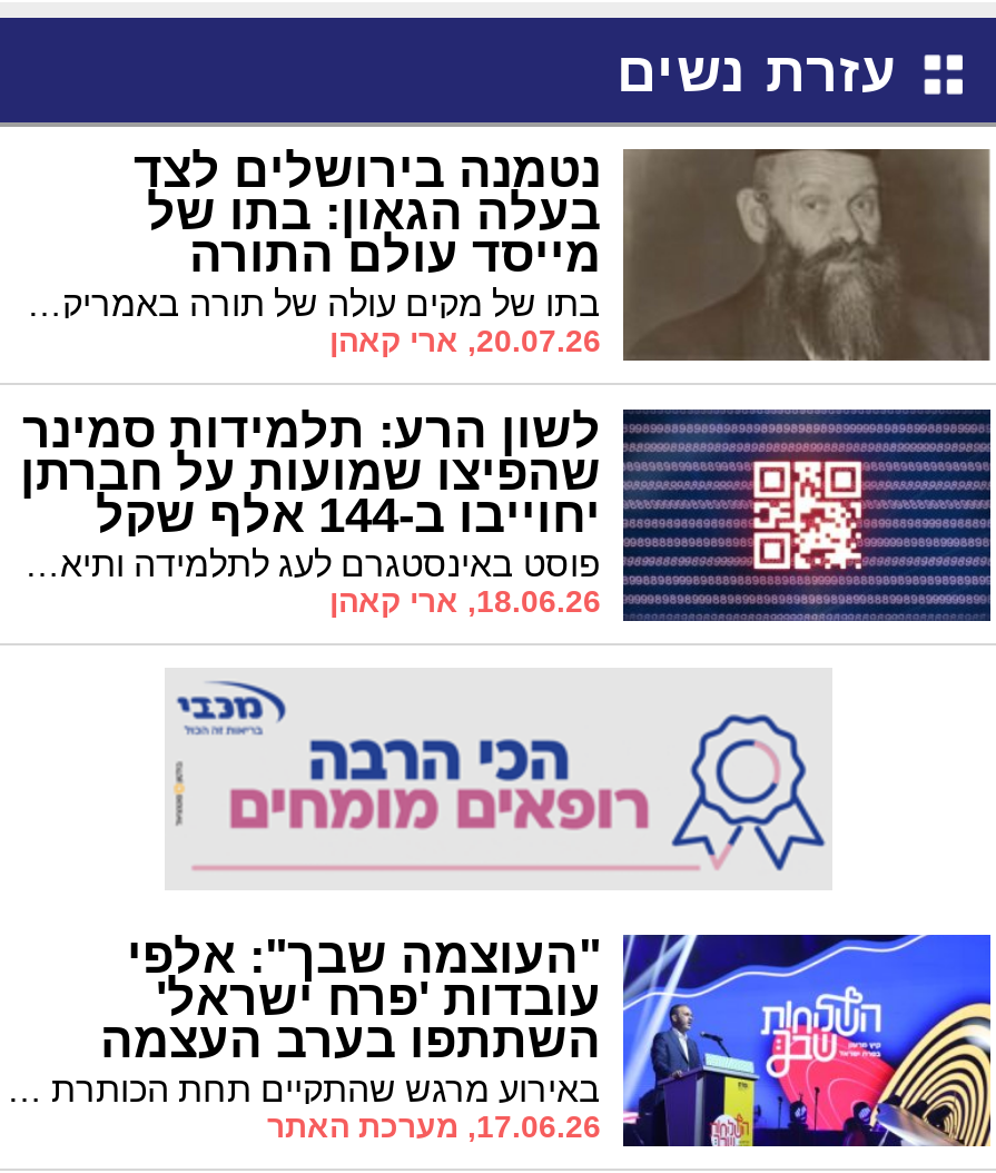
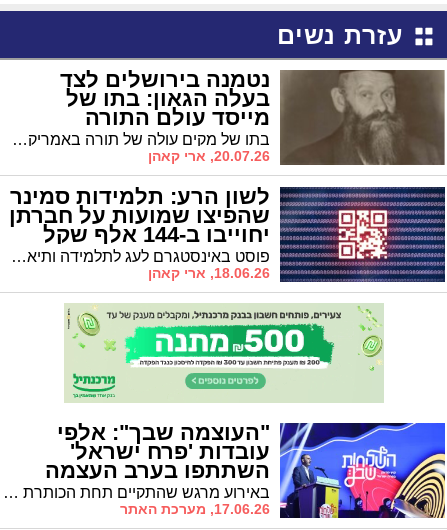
- [image]
+ [image]
